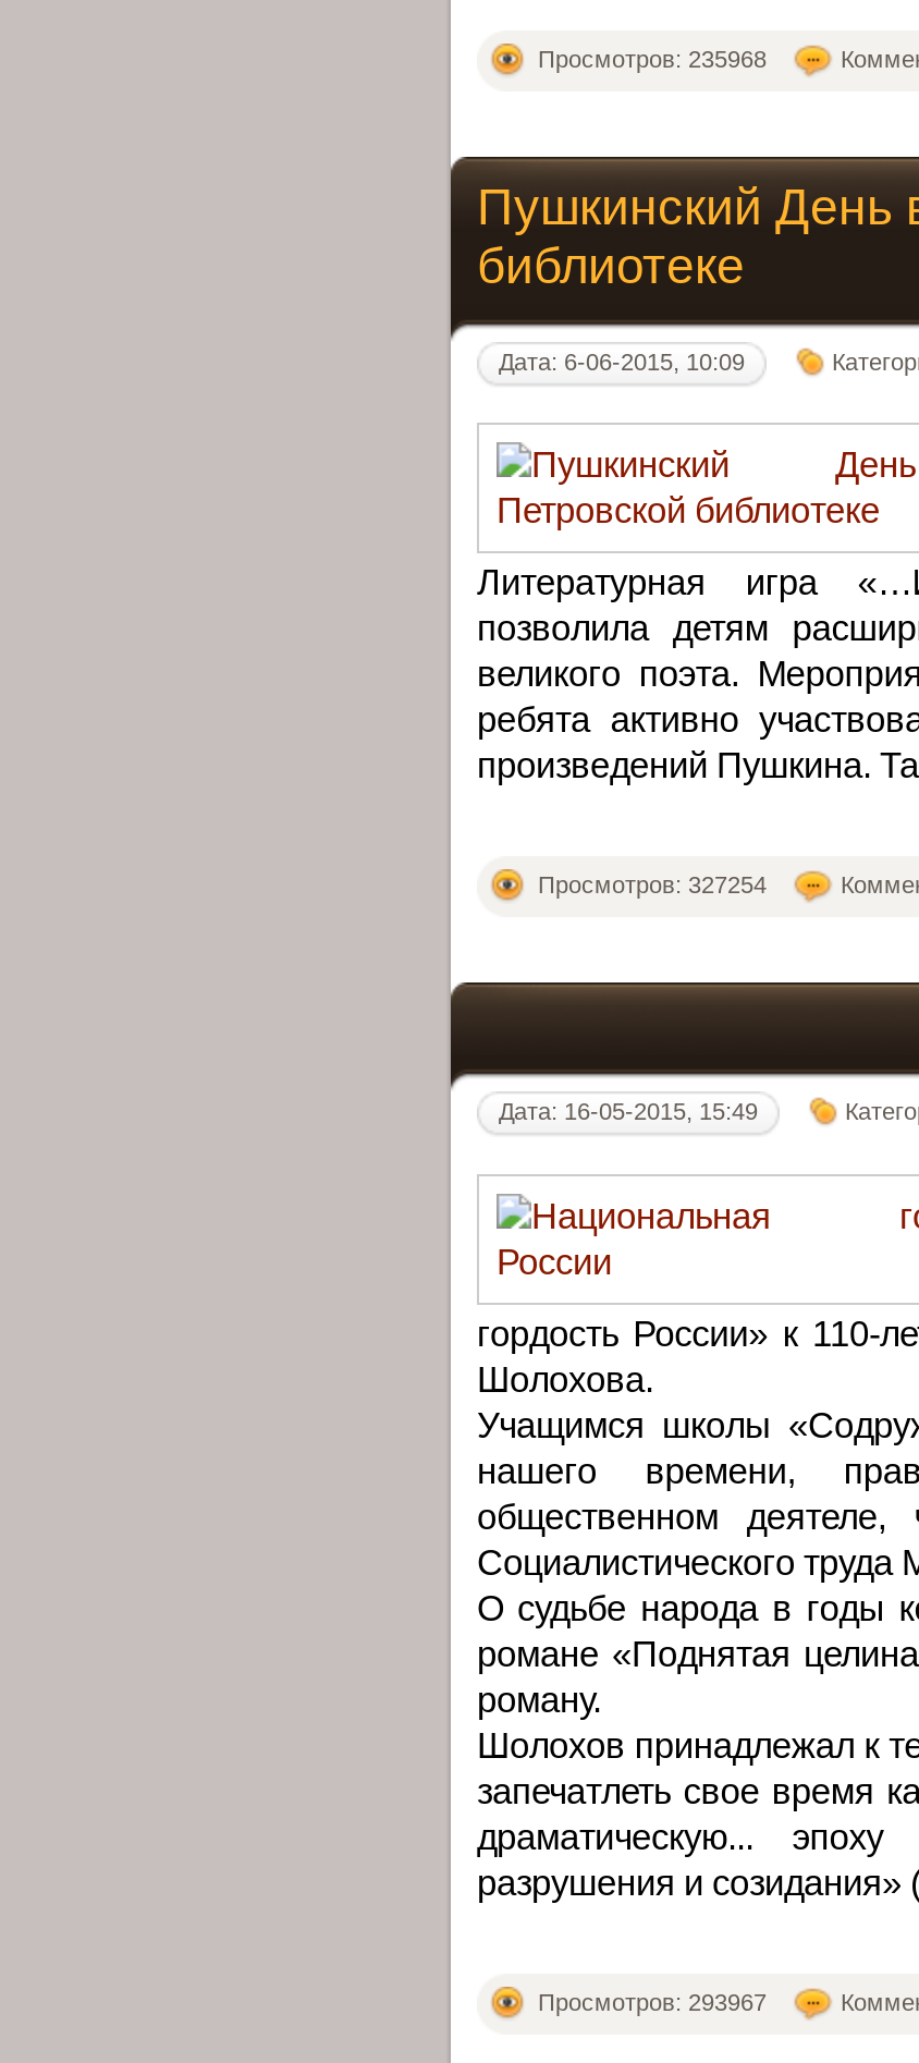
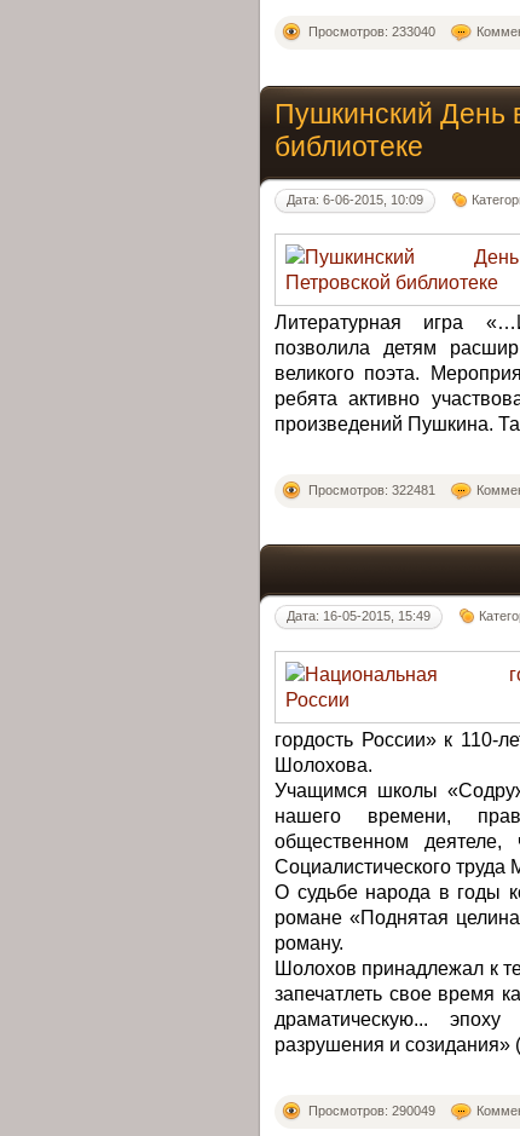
- Просмотров: 235968
+ Просмотров: 233040

- Просмотров: 327254
+ Просмотров: 322481

- Просмотров: 293967
+ Просмотров: 290049
